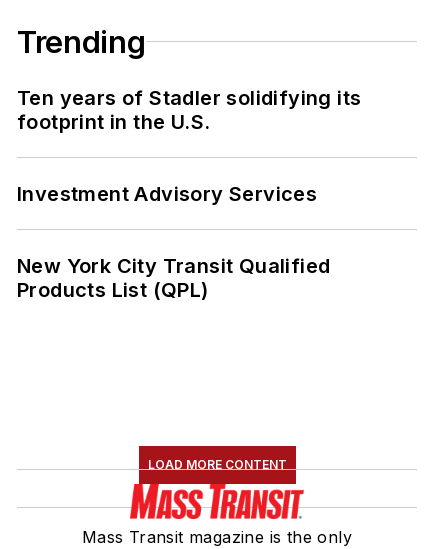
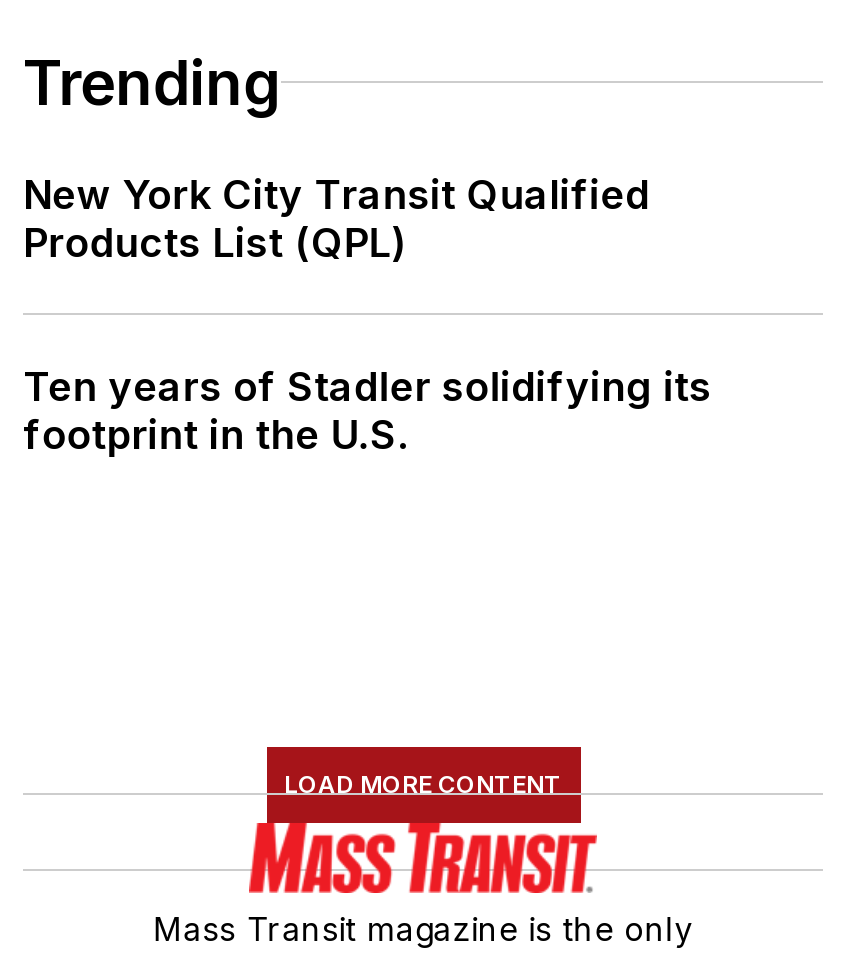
moved down: Ten years of Stadler solidifying its | footprint in the U.S.

- Investment Advisory Services

moved up: New York City Transit Qualified | Products List (QPL)
